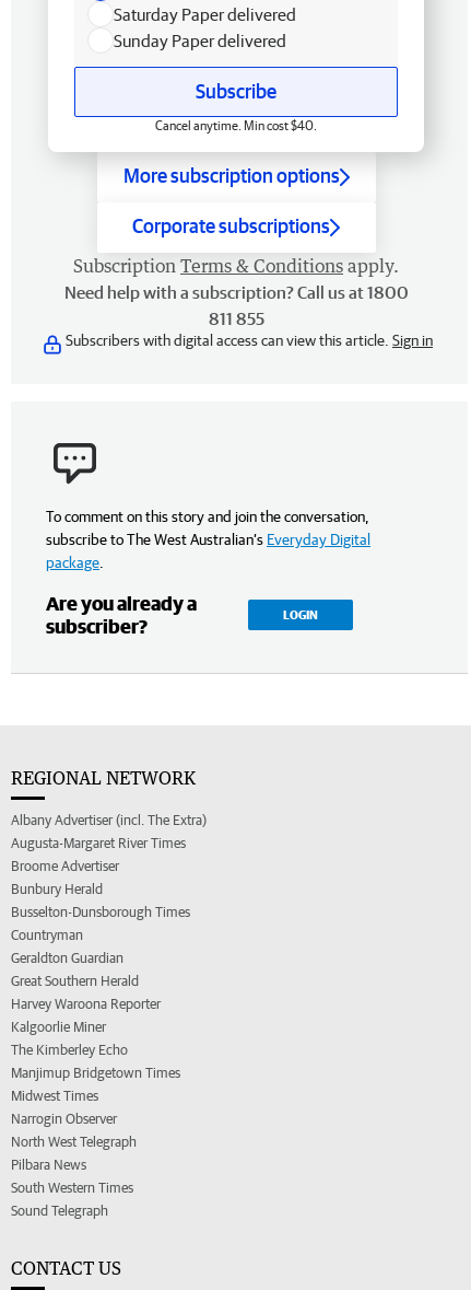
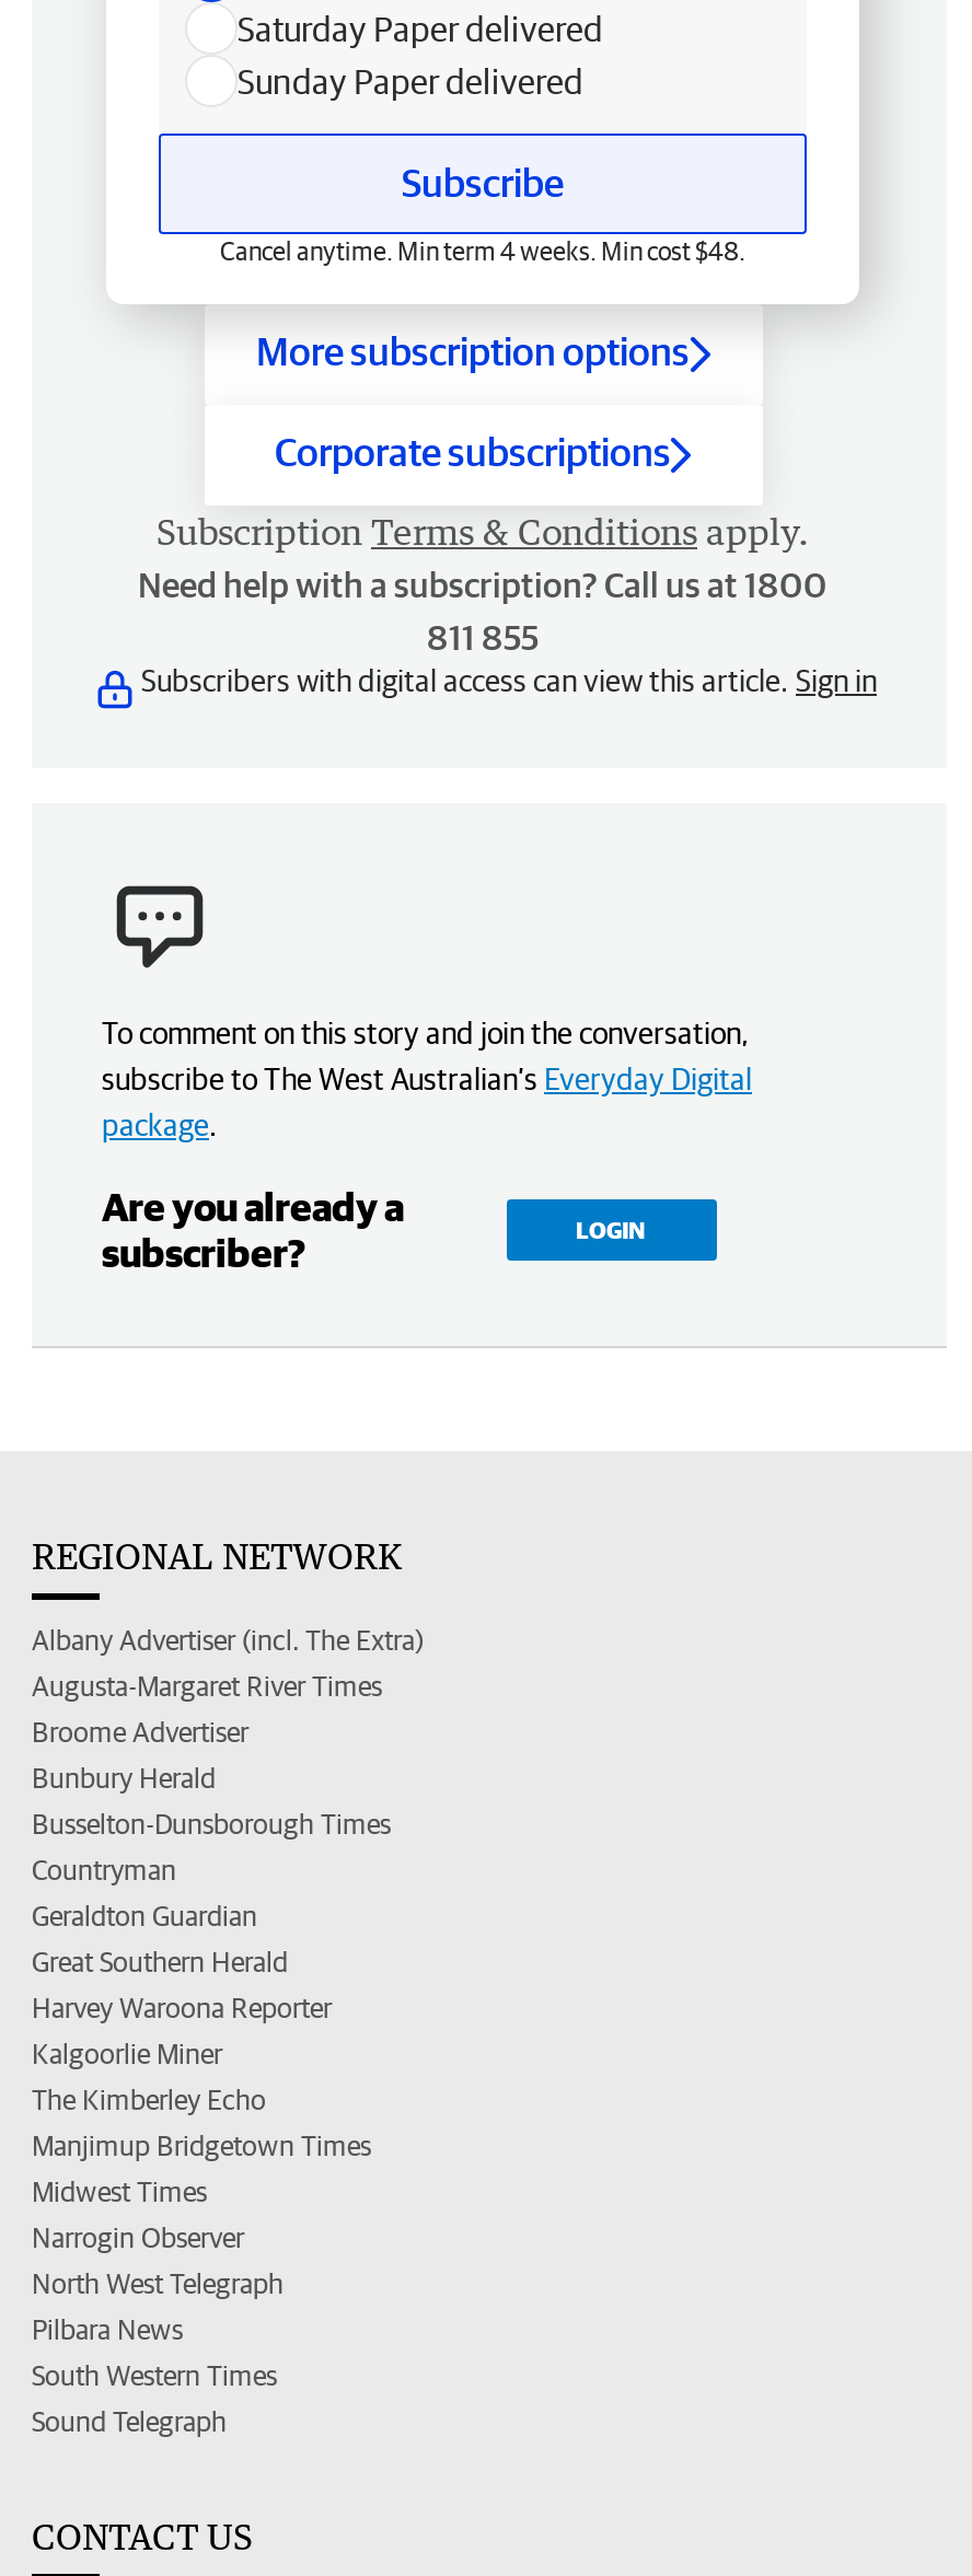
- Cancel anytime. Min cost $40.
+ Cancel anytime. Min term 4 weeks. Min cost $48.
